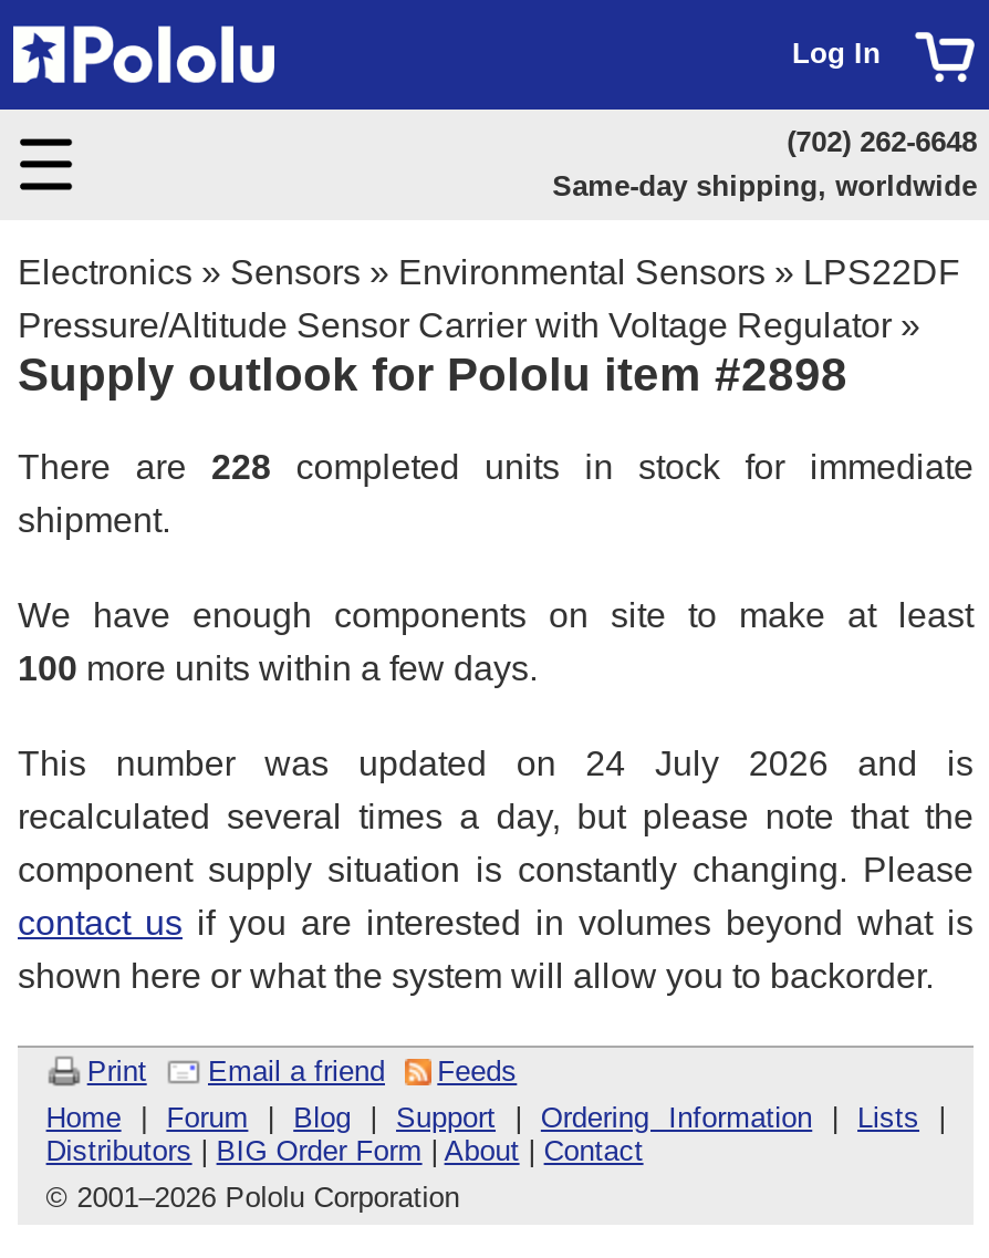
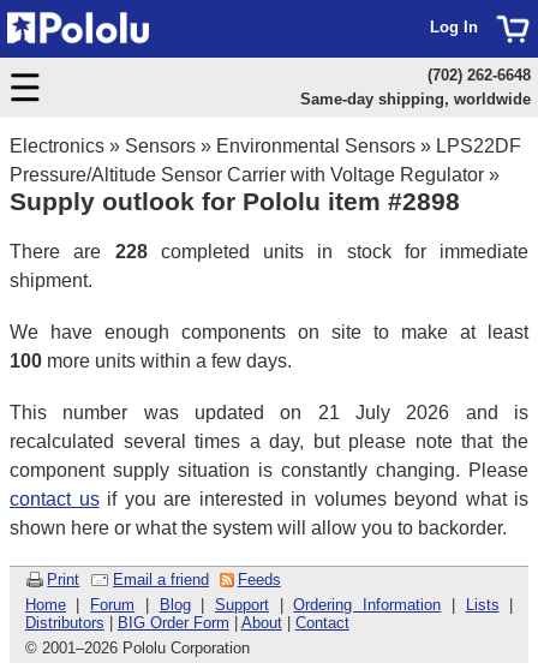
- This number was updated on 24 July 2026 and is
+ This number was updated on 21 July 2026 and is
